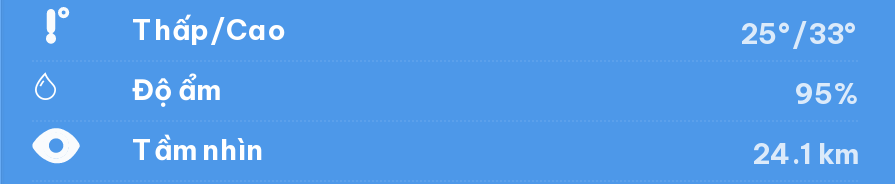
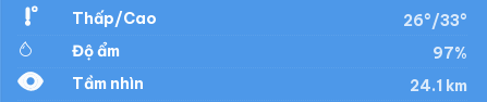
- 25°/33°
+ 26°/33°

- 95%
+ 97%
